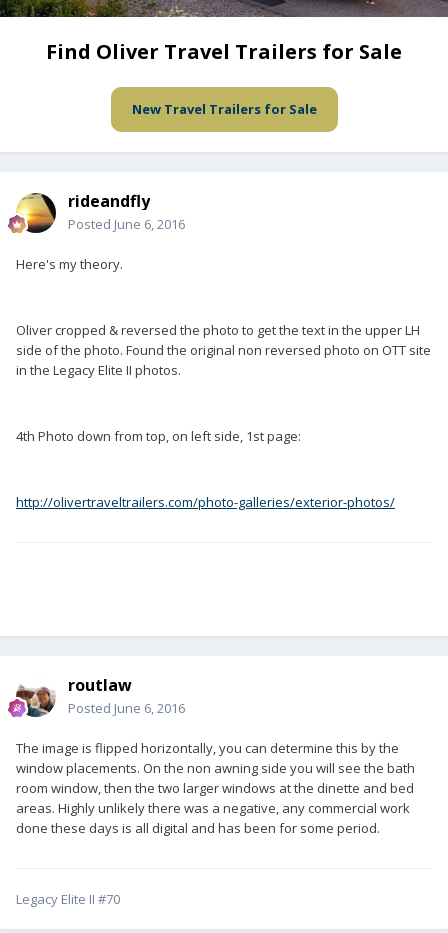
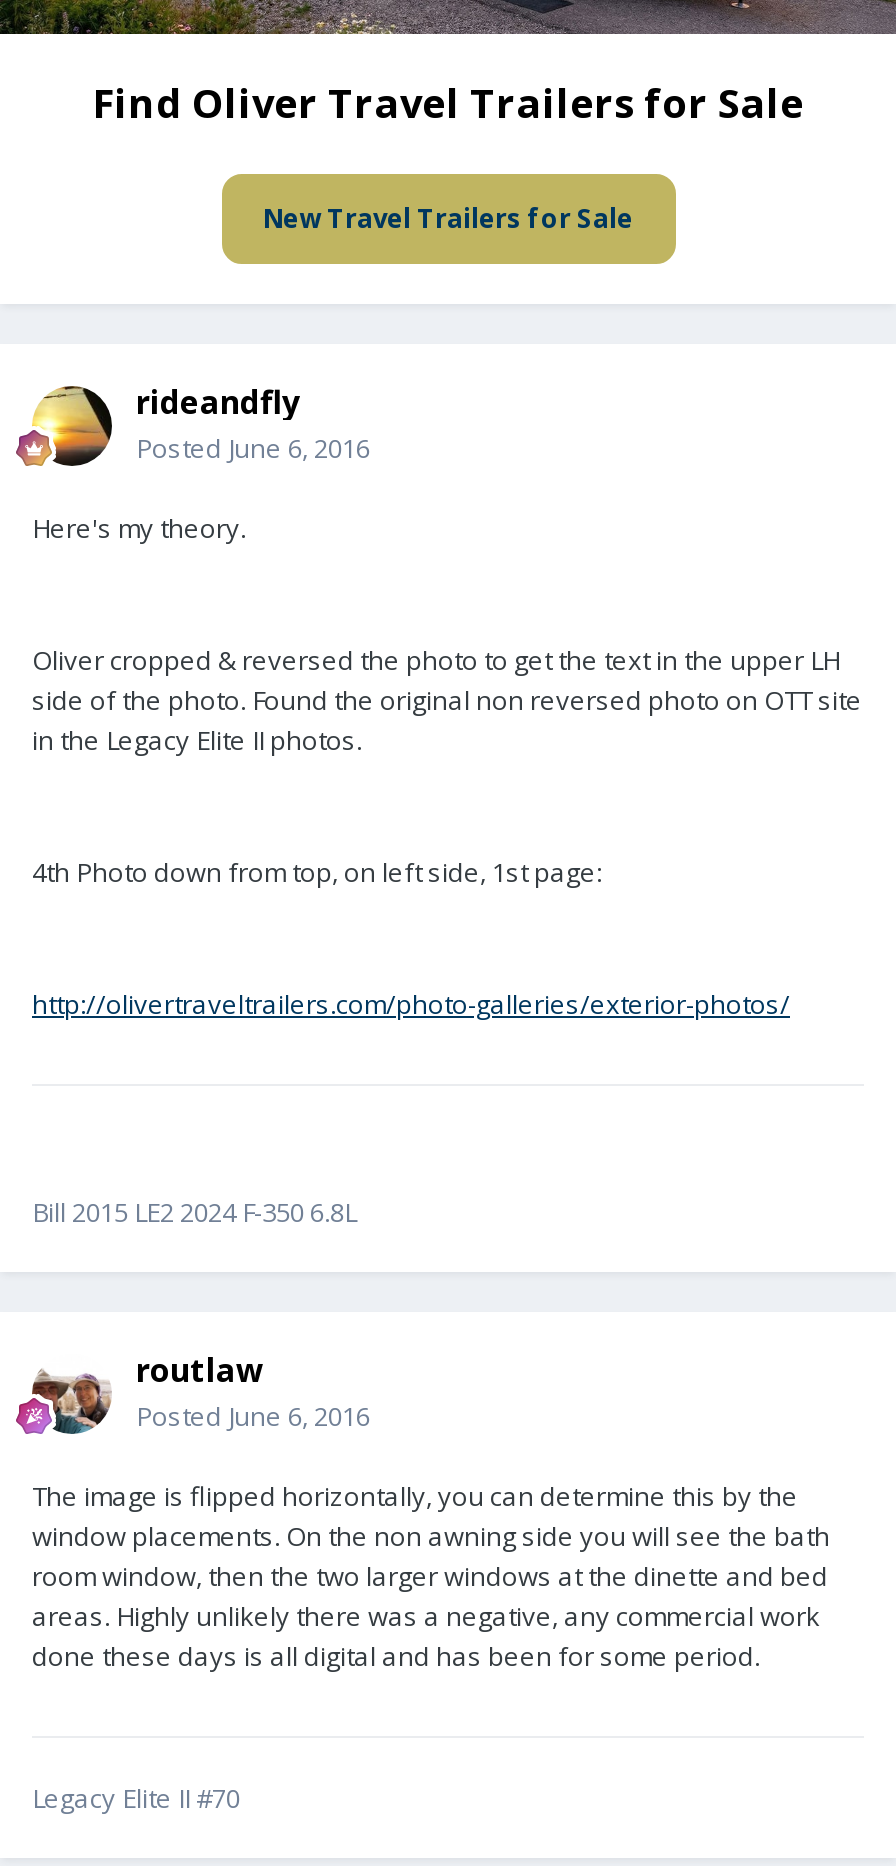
+ Bill 2015 LE2 2024 F-350 6.8L
